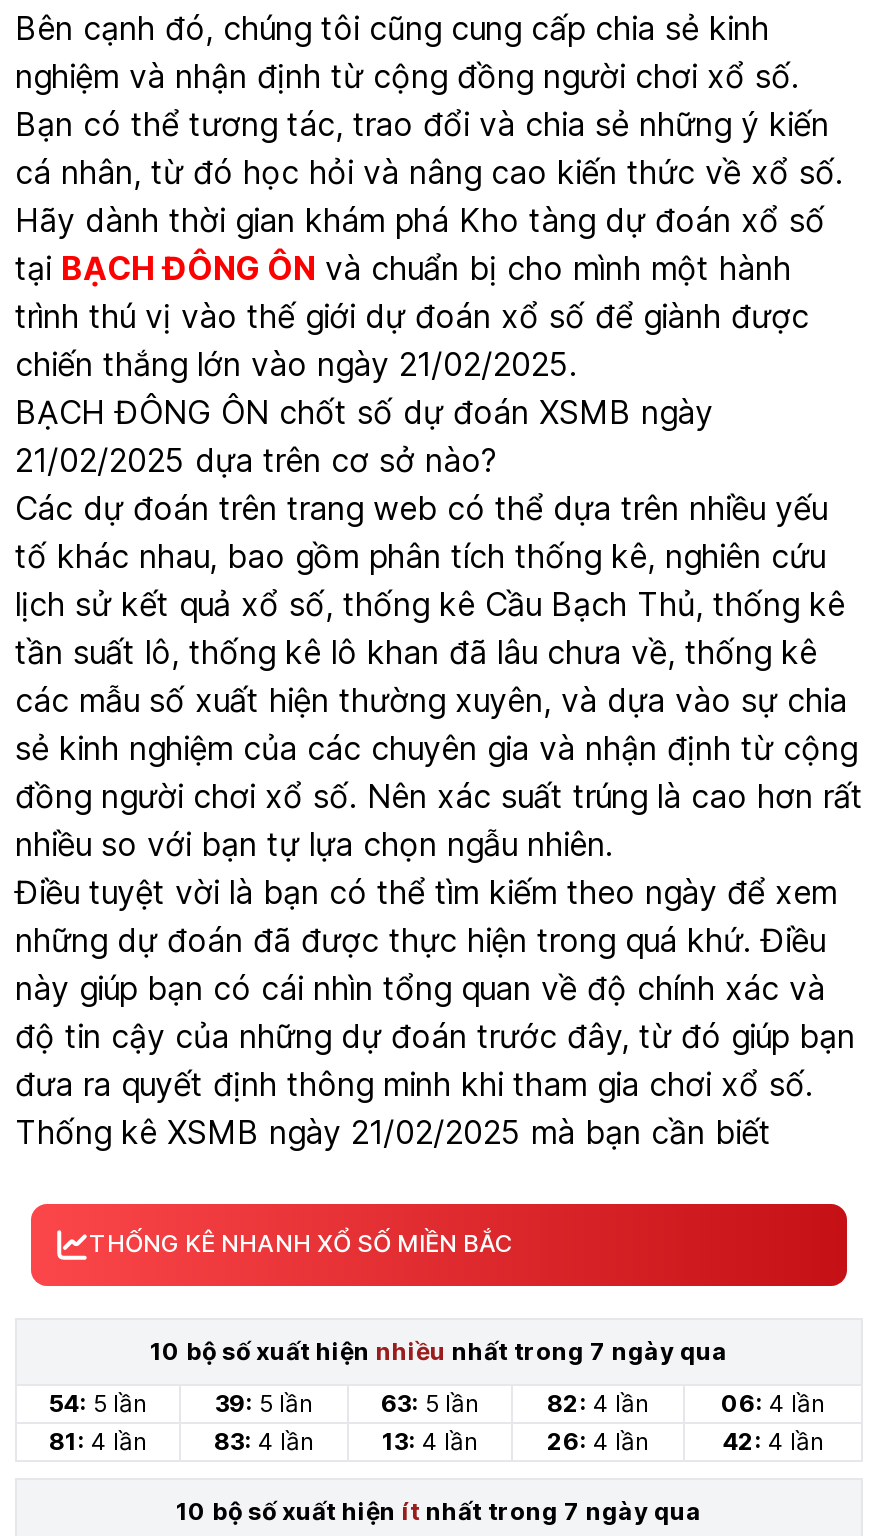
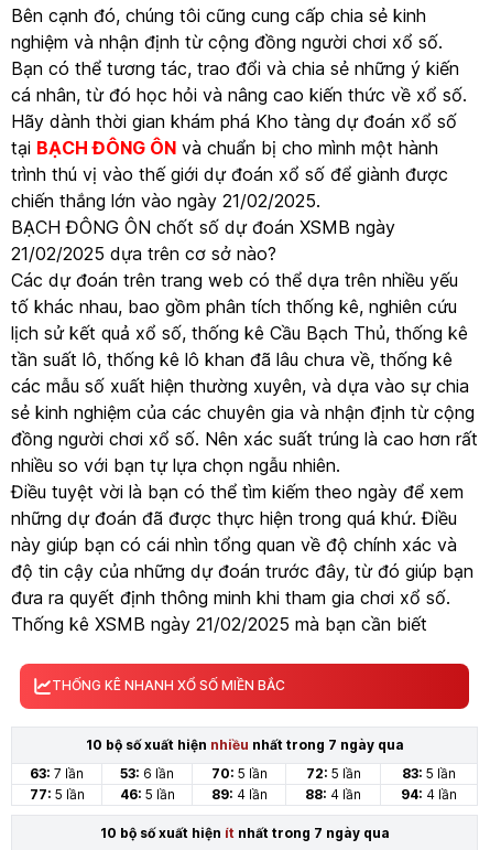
- 54: 5 lần
+ 63: 7 lần

- 39: 5 lần
+ 53: 6 lần

- 63: 5 lần
+ 70: 5 lần

- 82: 4 lần
+ 72: 5 lần

- 06: 4 lần
+ 83: 5 lần

- 81: 4 lần
+ 77: 5 lần

- 83: 4 lần
+ 46: 5 lần

- 13: 4 lần
+ 89: 4 lần

- 26: 4 lần
+ 88: 4 lần

- 42: 4 lần
+ 94: 4 lần
